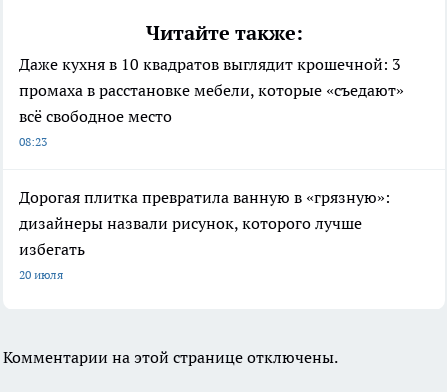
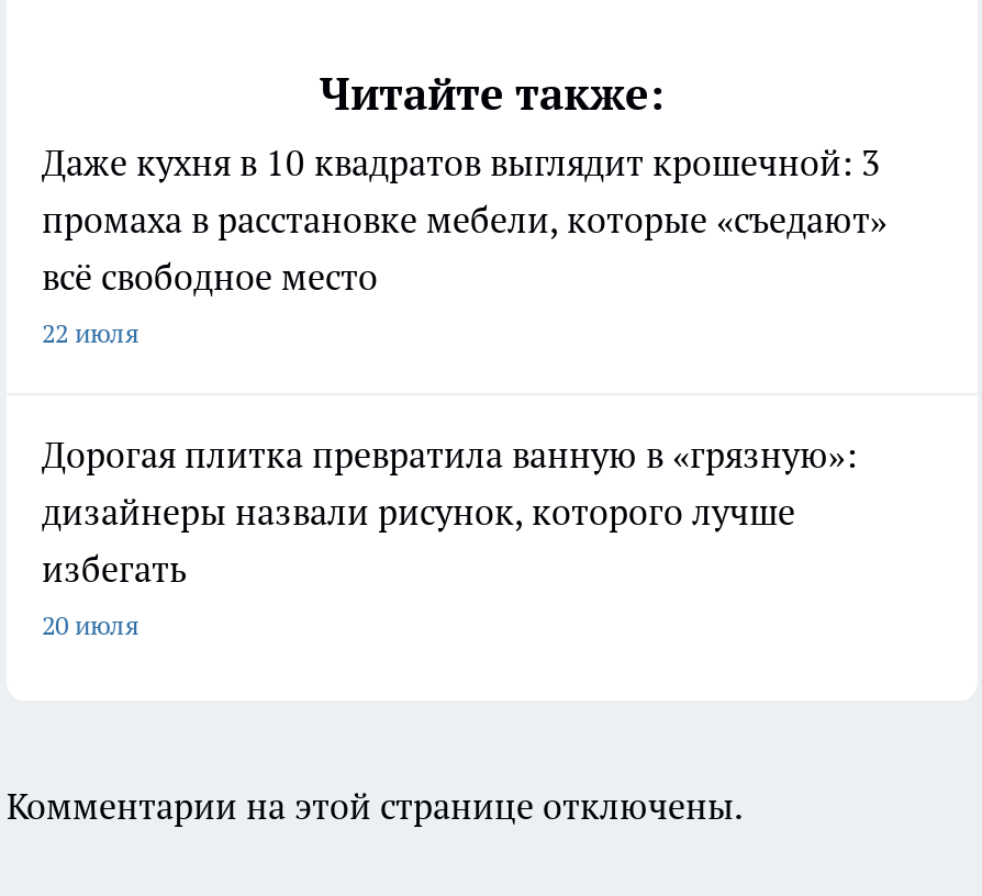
- 08:23
+ 22 июля
